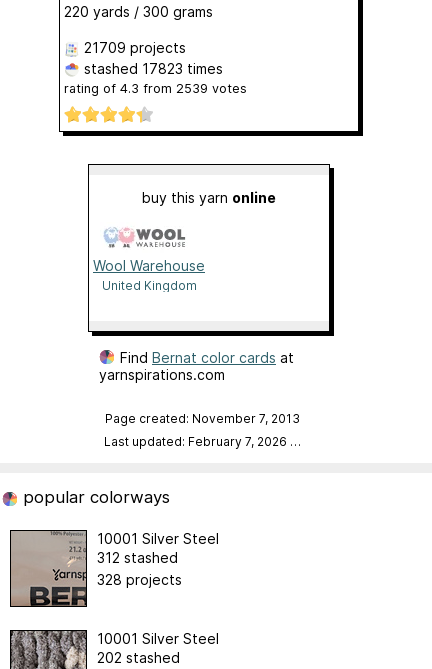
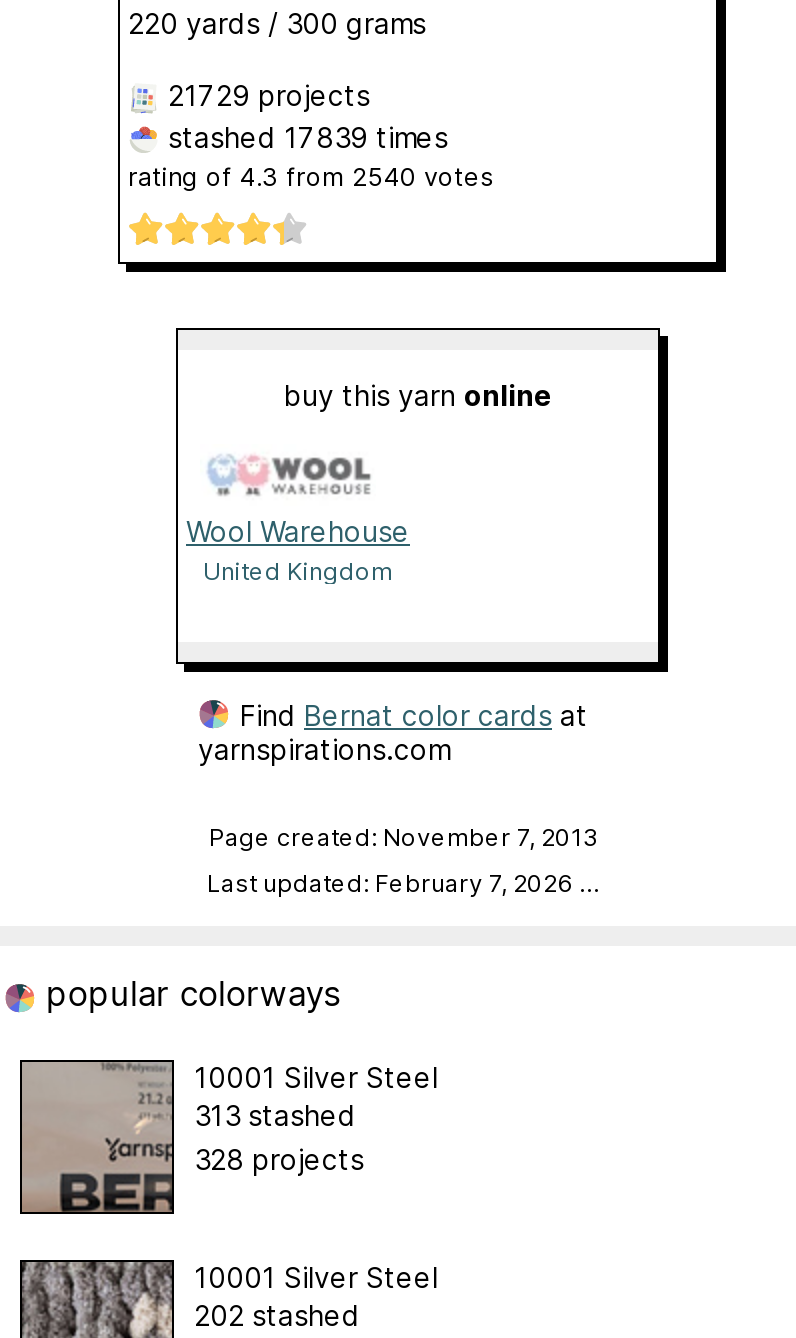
- 21709 projects
+ 21729 projects

- stashed 17823 times
+ stashed 17839 times

- rating of 4.3 from 2539 votes
+ rating of 4.3 from 2540 votes

- 312 stashed
+ 313 stashed
